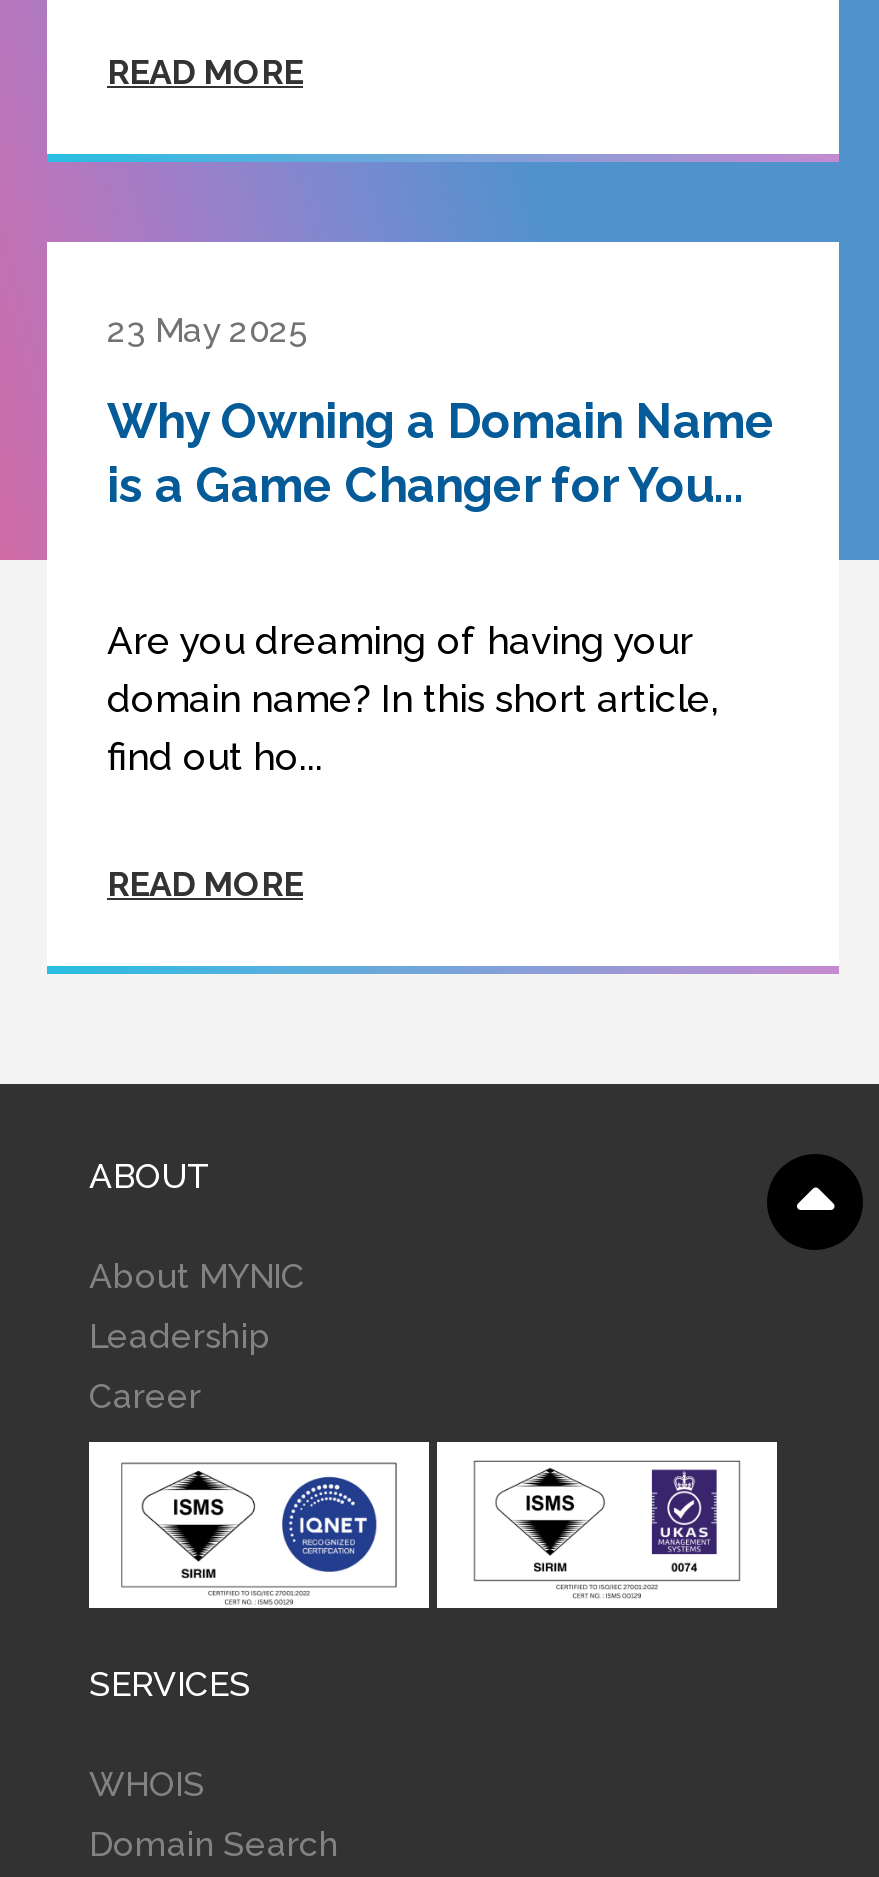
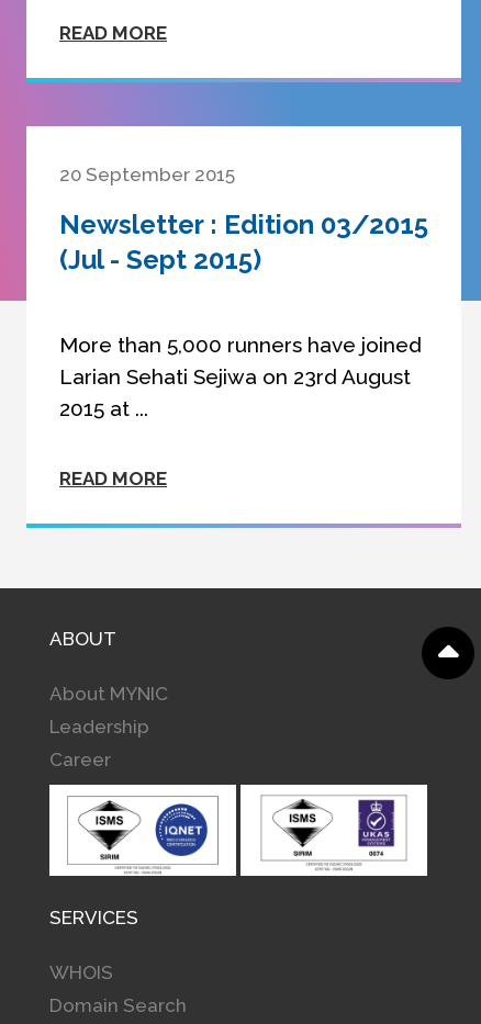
- 23 May 2025
+ 20 September 2015

- Why Owning a Domain Name
- is a Game Changer for You...
+ Newsletter : Edition 03/2015
+ (Jul - Sept 2015)

- Are you dreaming of having your
- domain name? In this short article,
- find out ho...
+ More than 5,000 runners have joined
+ Larian Sehati Sejiwa on 23rd August
+ 2015 at ...
